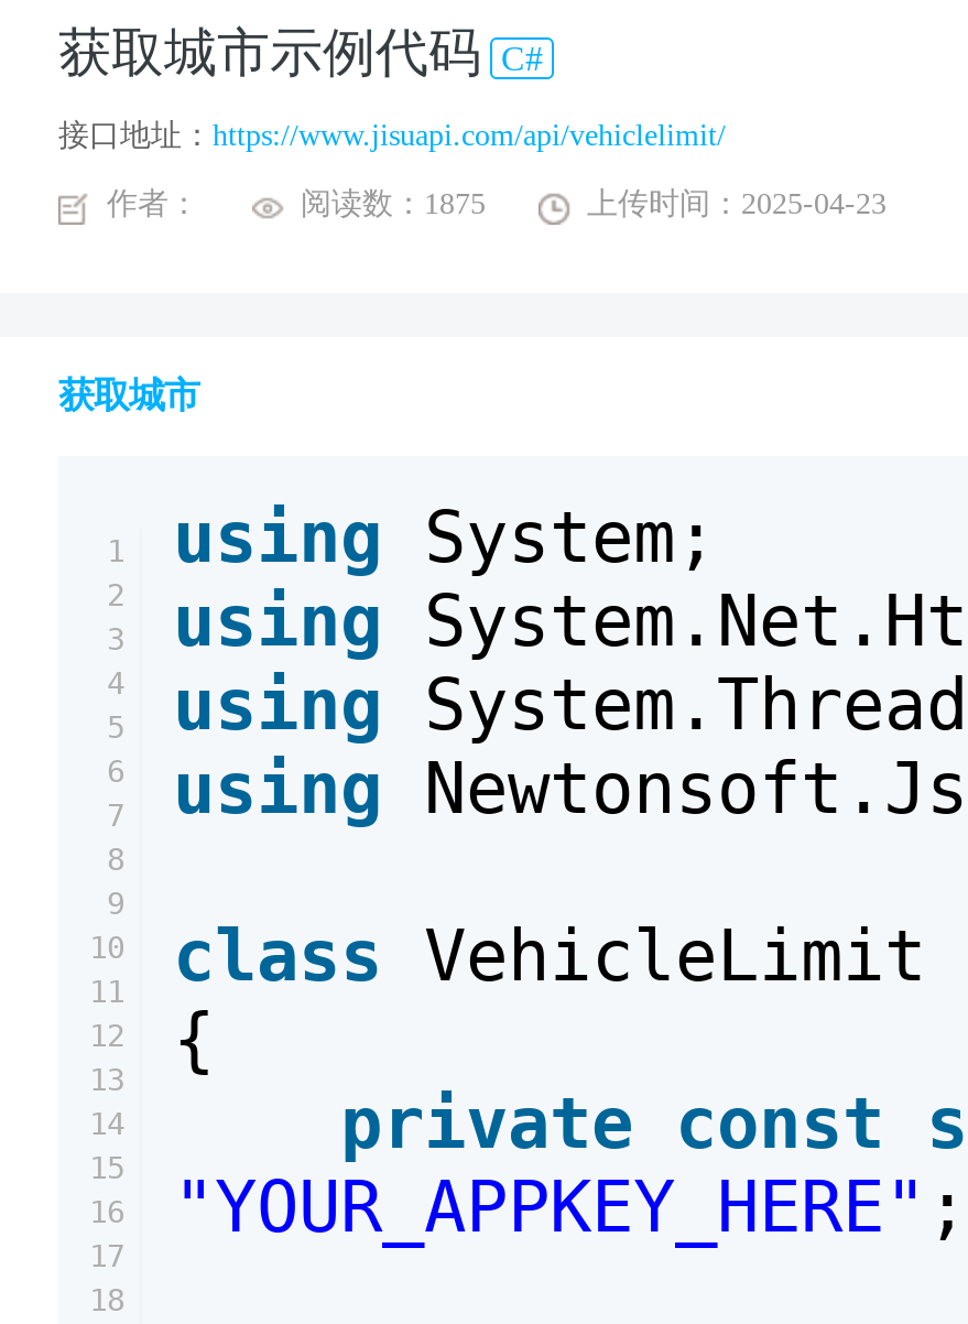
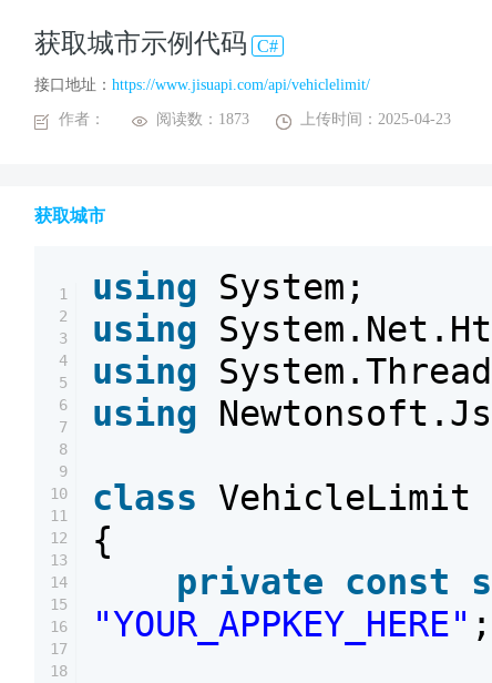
- 阅读数：1875
+ 阅读数：1873
